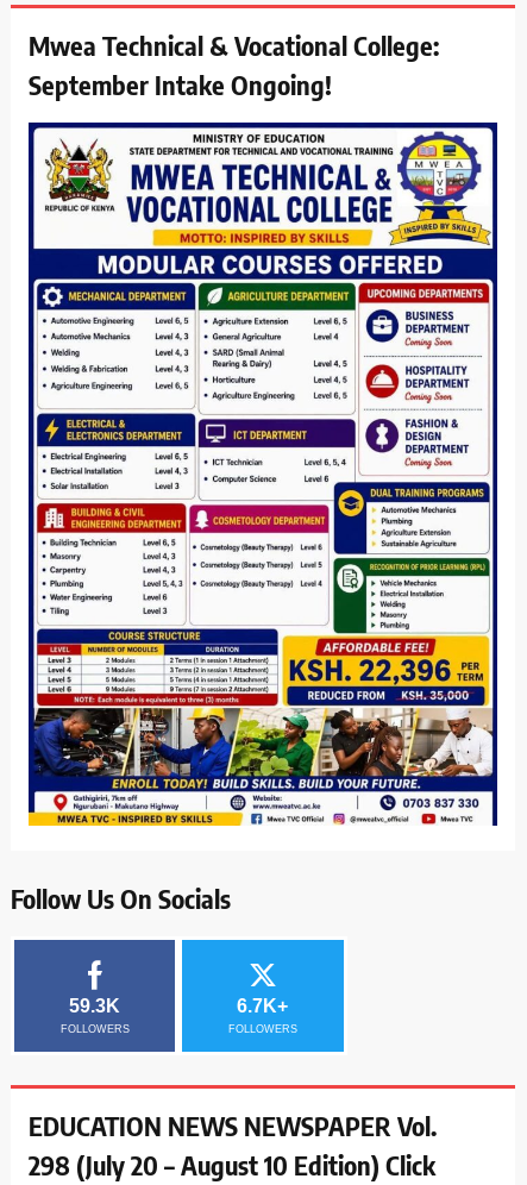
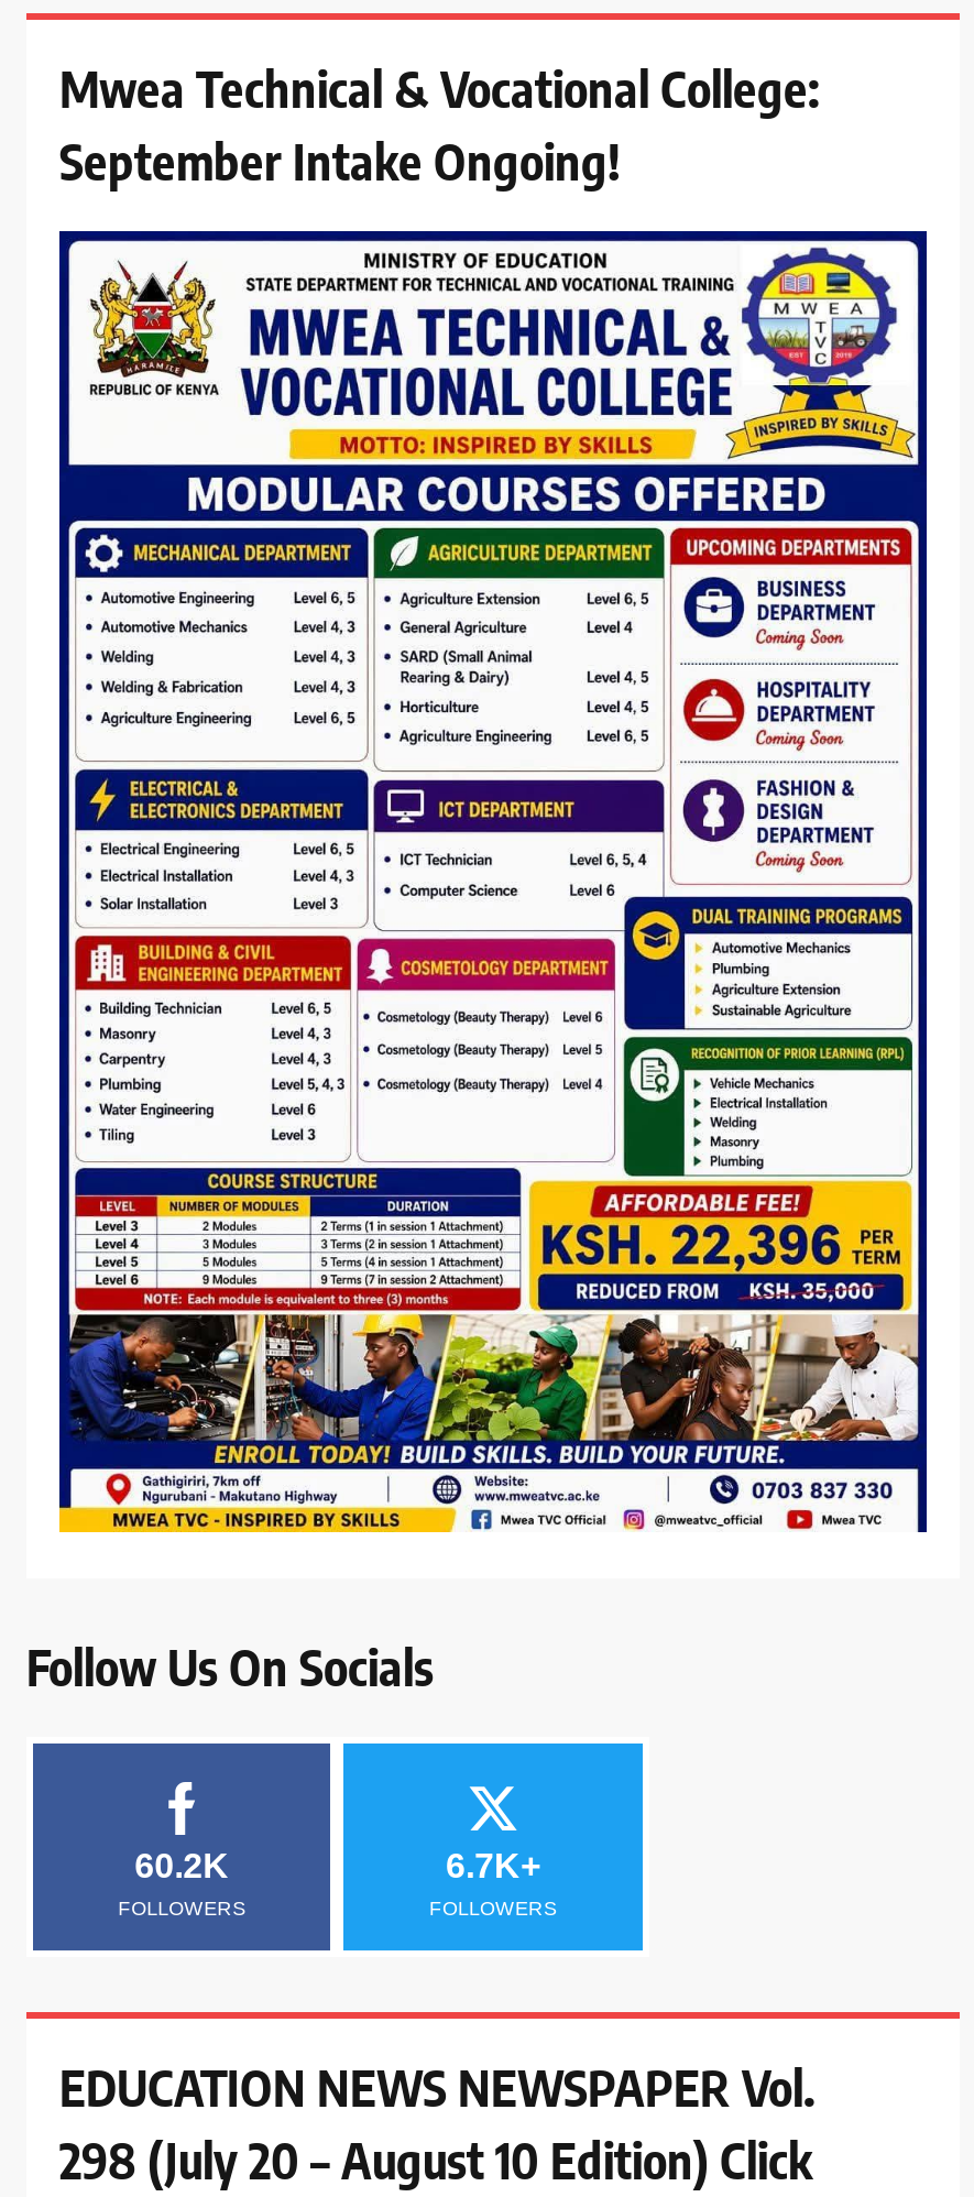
- 59.3K
+ 60.2K
